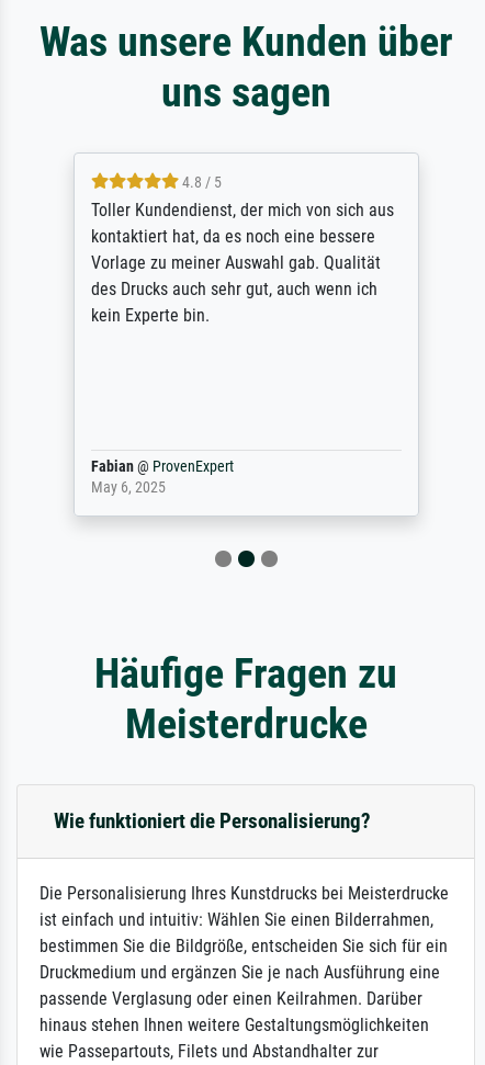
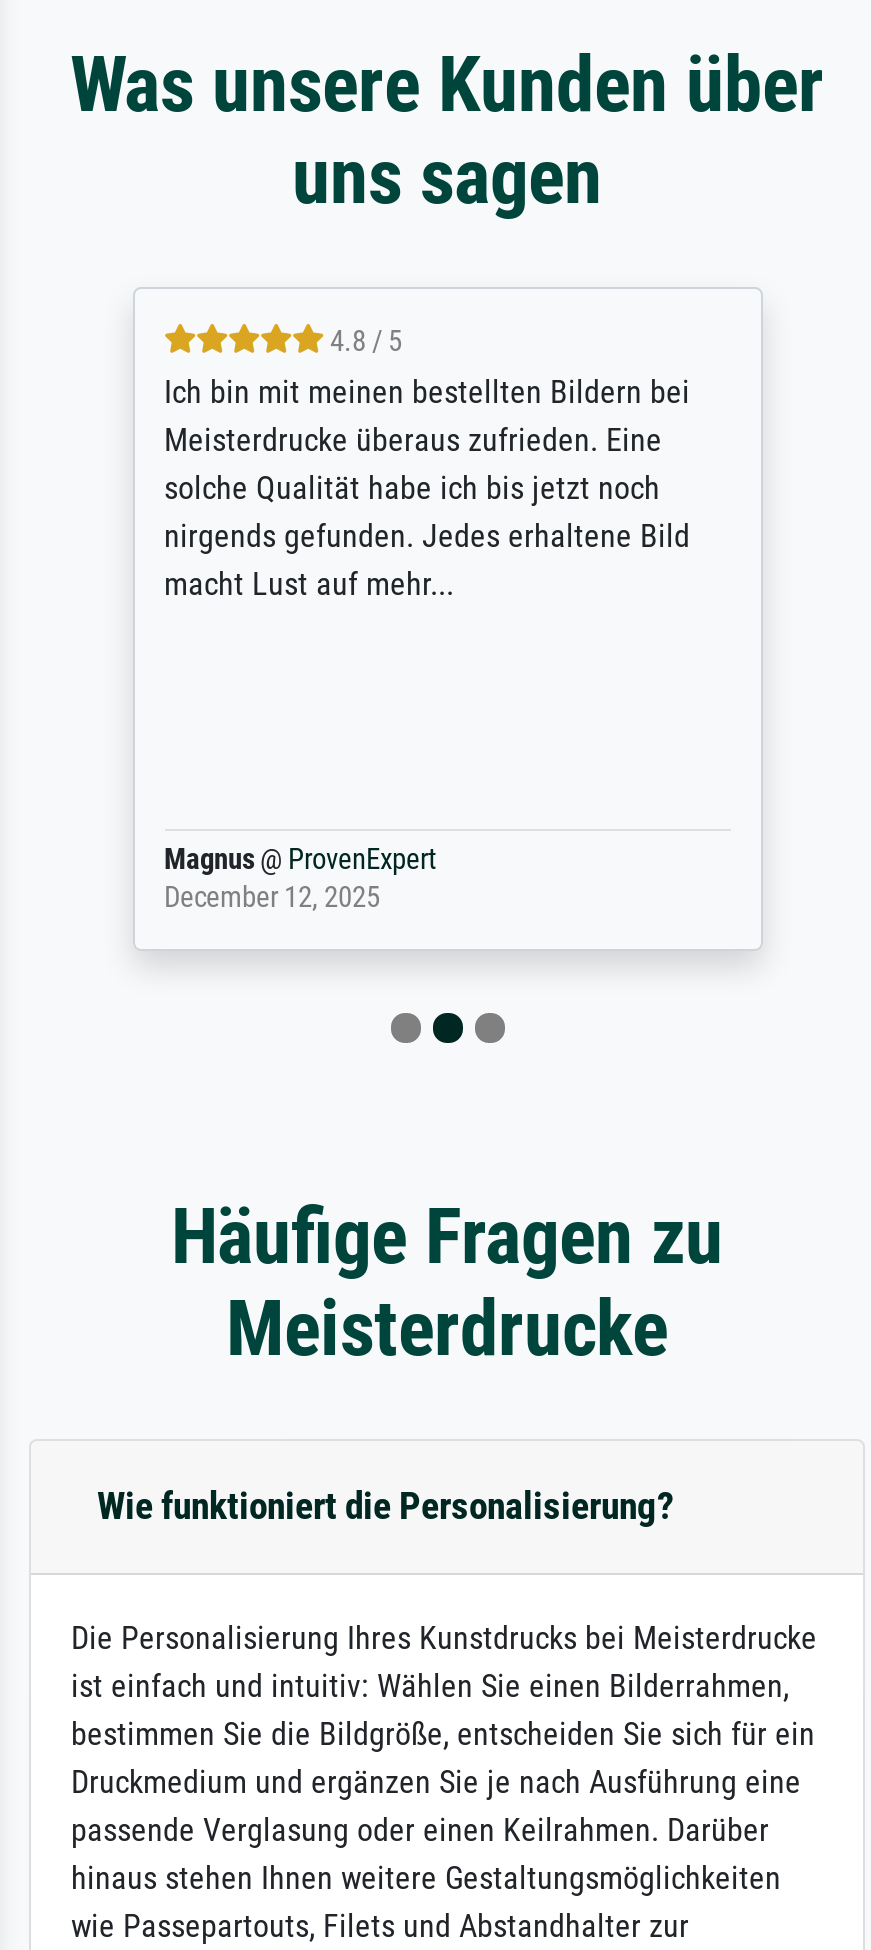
- Toller Kundendienst, der mich von sich aus
- kontaktiert hat, da es noch eine bessere
- Vorlage zu meiner Auswahl gab. Qualität
- des Drucks auch sehr gut, auch wenn ich
- kein Experte bin.
+ Ich bin mit meinen bestellten Bildern bei
+ Meisterdrucke überaus zufrieden. Eine
+ solche Qualität habe ich bis jetzt noch
+ nirgends gefunden. Jedes erhaltene Bild
+ macht Lust auf mehr...

- Fabian @ ProvenExpert
- May 6, 2025
+ Magnus @ ProvenExpert
+ December 12, 2025
